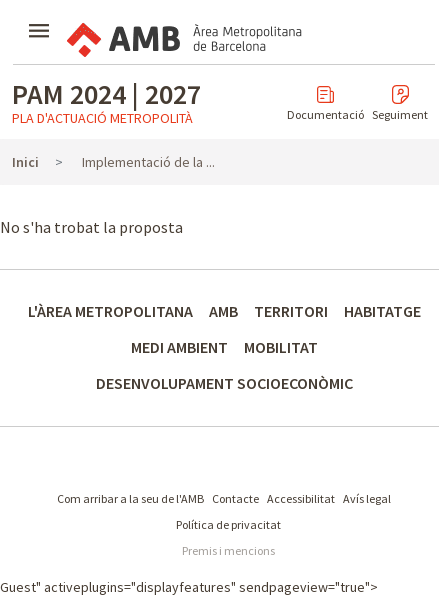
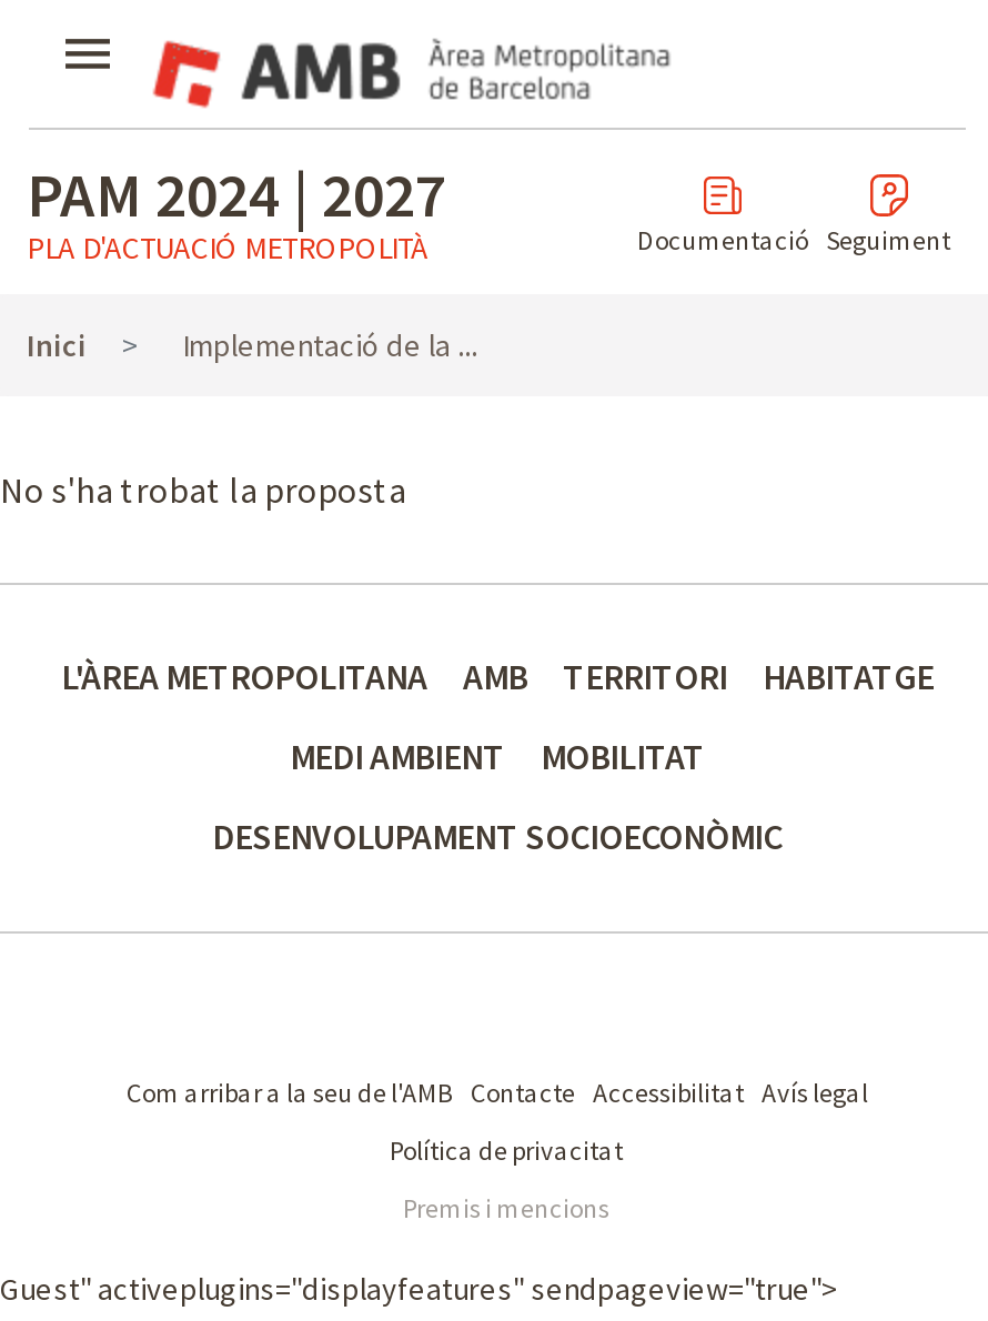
- [image]
+ [image]
